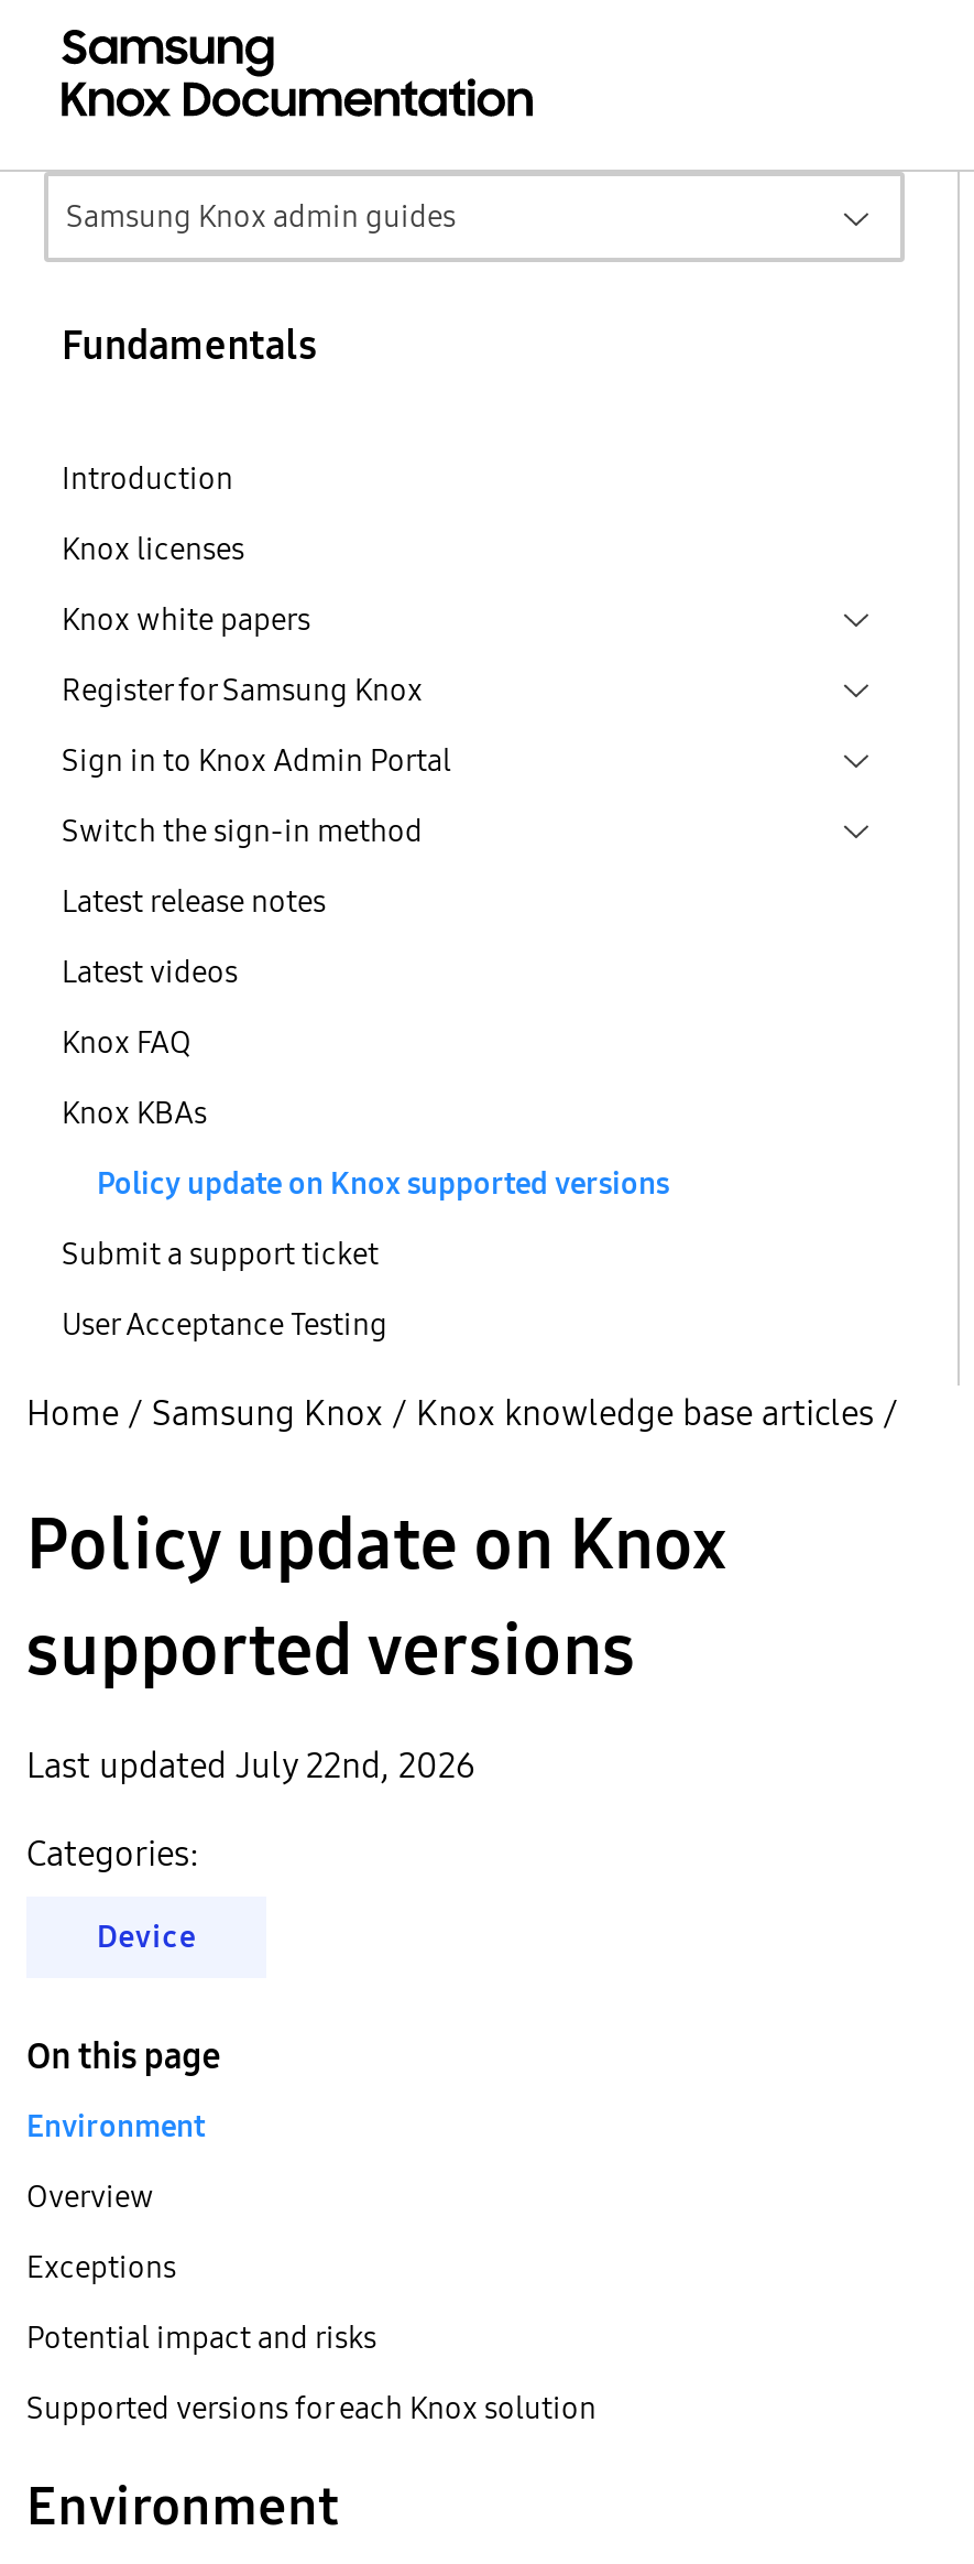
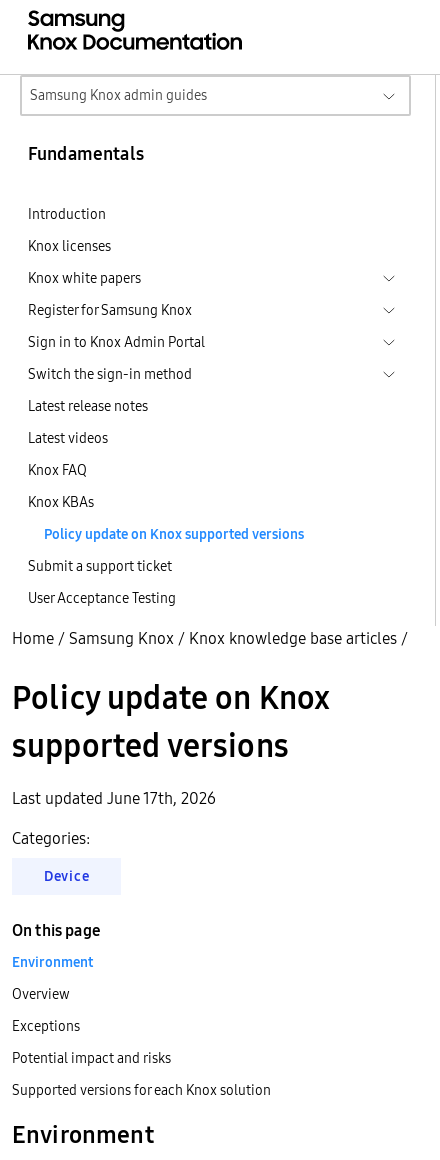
- Last updated July 22nd, 2026
+ Last updated June 17th, 2026
